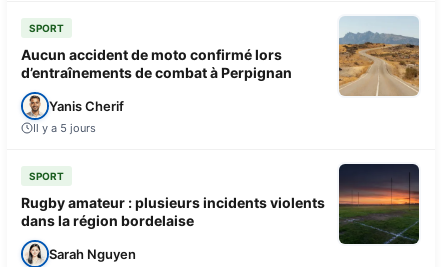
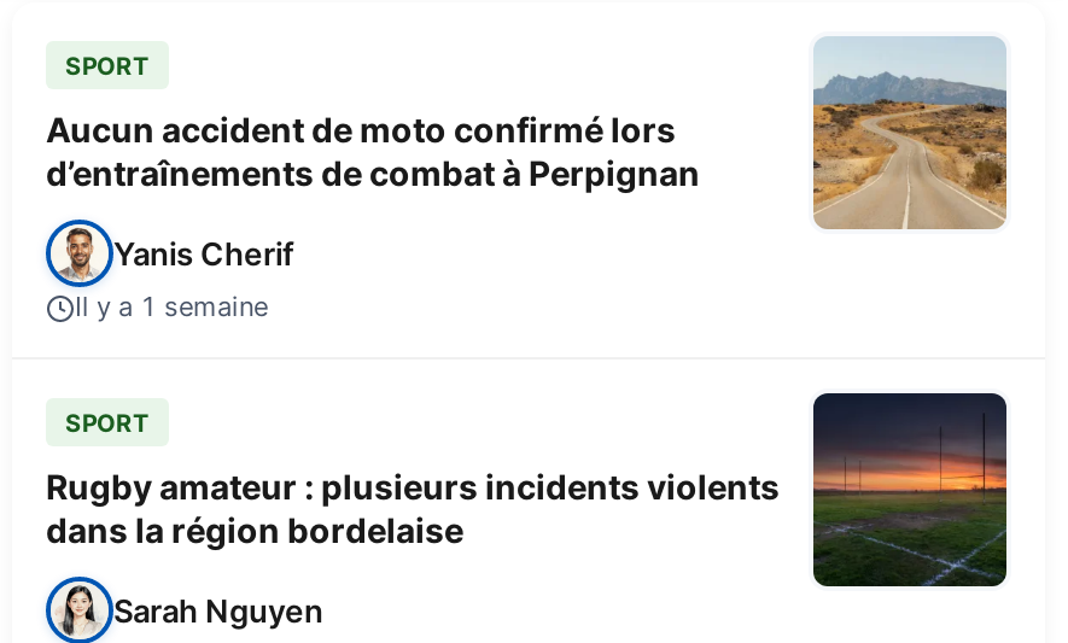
- Il y a 5 jours
+ Il y a 1 semaine
